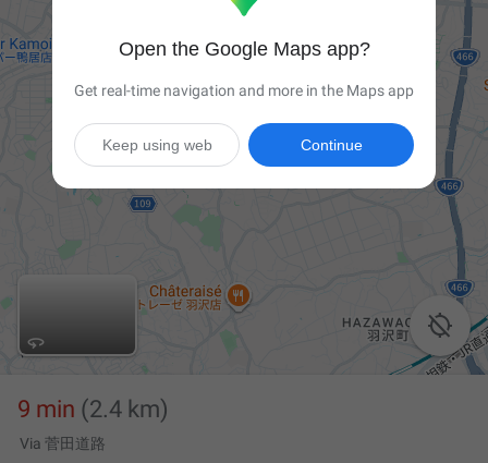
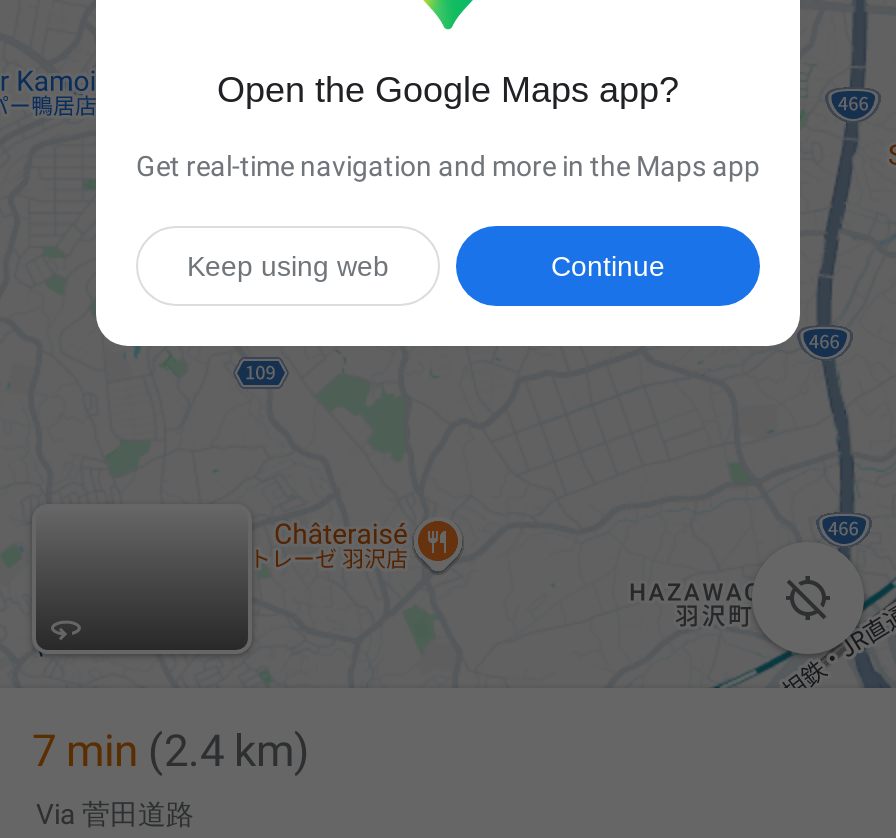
- 9 min (2.4 km)
+ 7 min (2.4 km)
